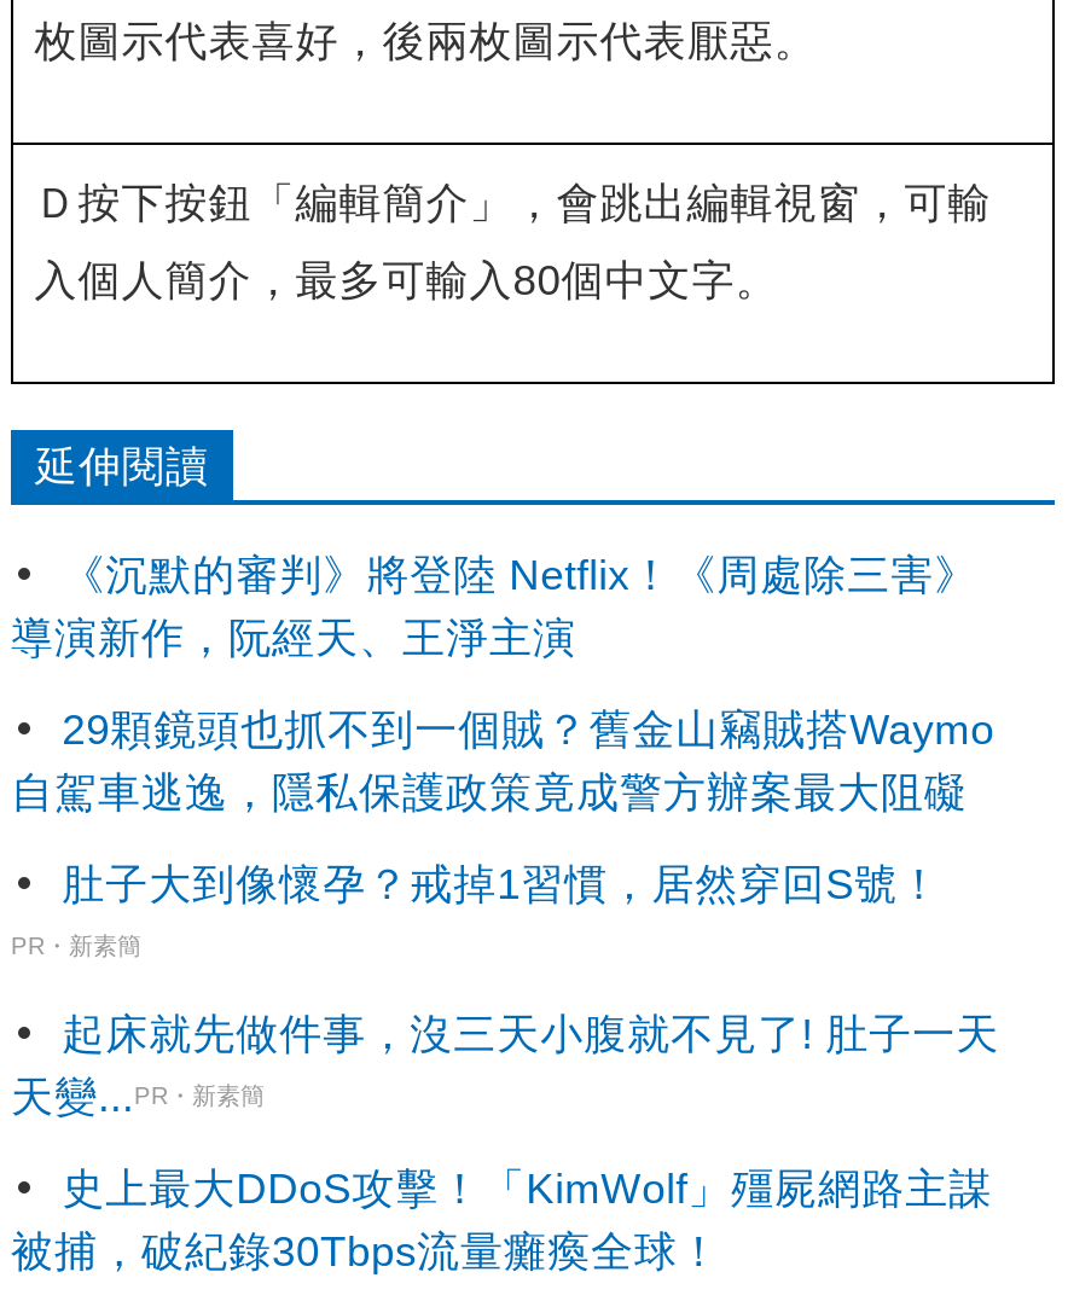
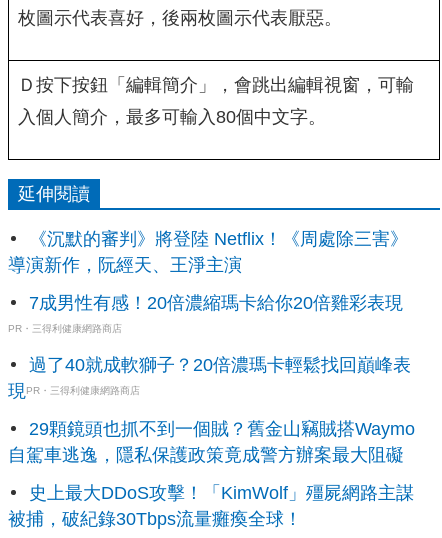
+ 7成男性有感！20倍濃縮瑪卡給你20倍雞彩表現
+ PR・三得利健康網路商店
+ 過了40就成軟獅子？20倍濃瑪卡輕鬆找回巔峰表
+ 現PR・三得利健康網路商店

moved down: 29顆鏡頭也抓不到一個賊？舊金山竊賊搭Waymo | 自駕車逃逸，隱私保護政策竟成警方辦案最大阻礙

- 肚子大到像懷孕？戒掉1習慣，居然穿回S號！
- PR・新素簡
- 起床就先做件事，沒三天小腹就不見了! 肚子一天
- 天變...PR・新素簡
